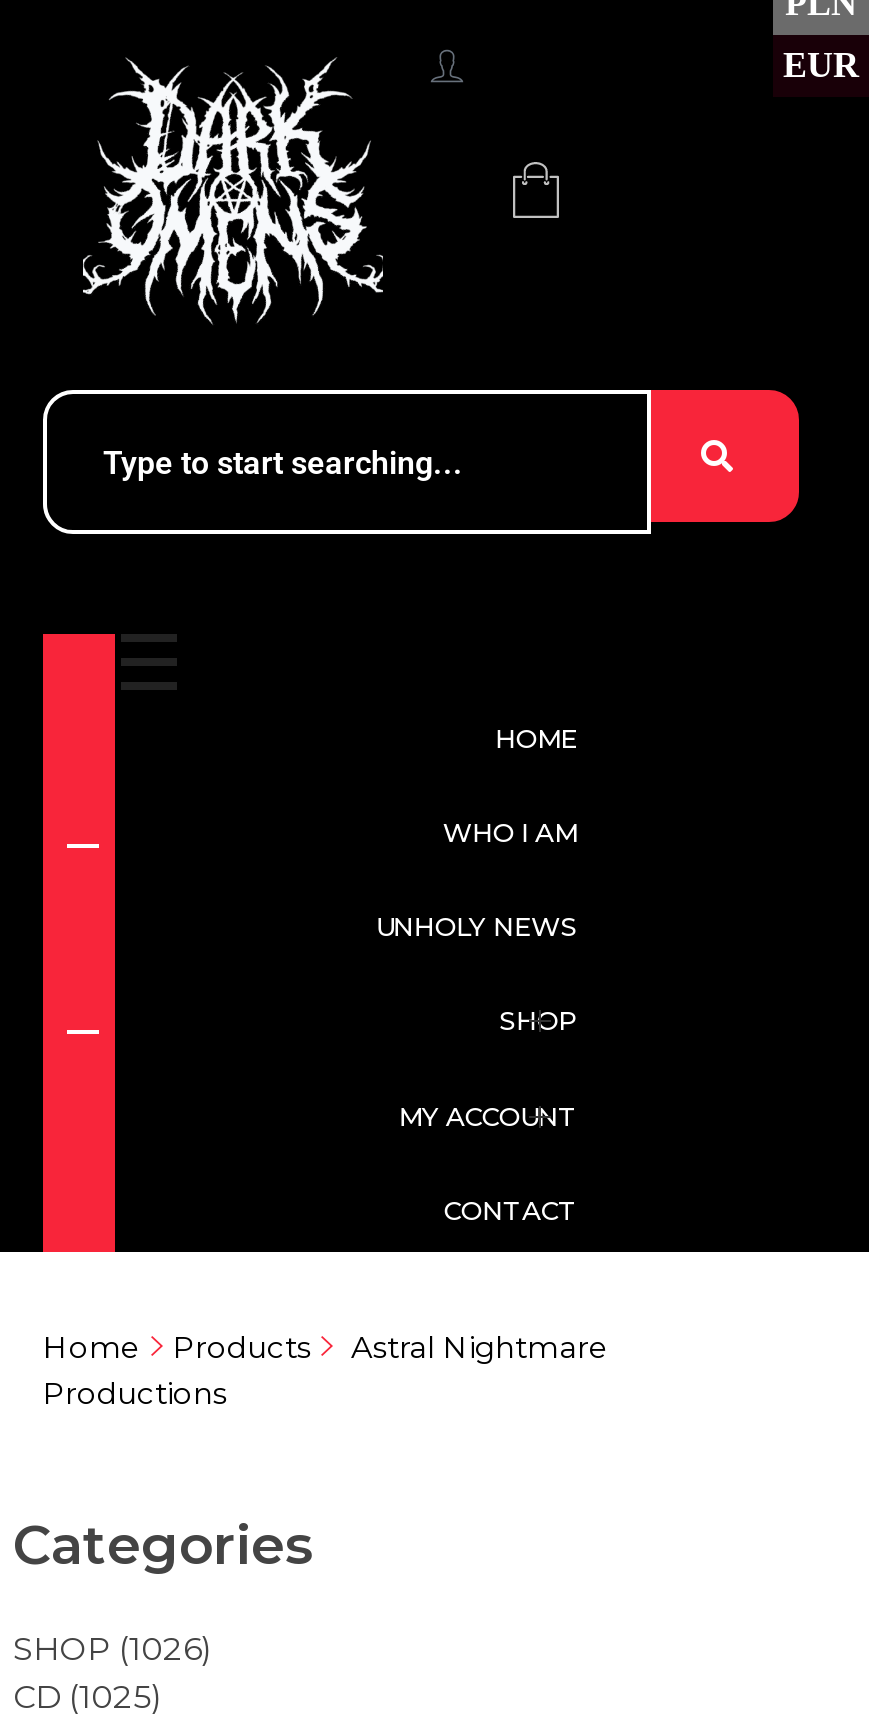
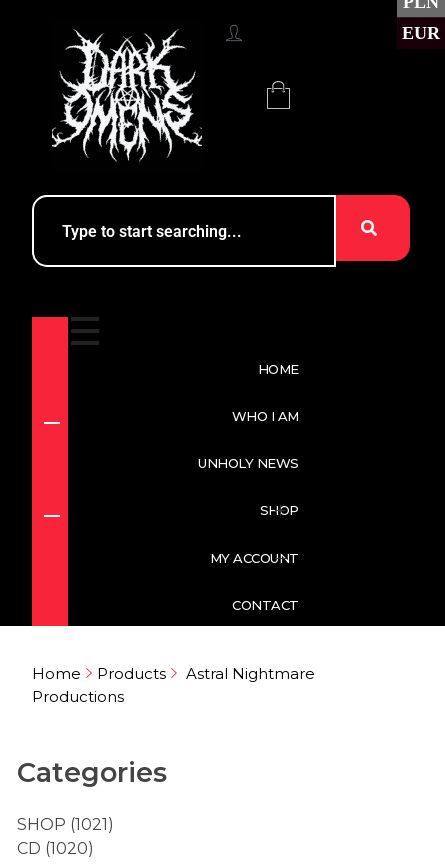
- SHOP 1026
+ SHOP 1021

- CD 1025
+ CD 1020
